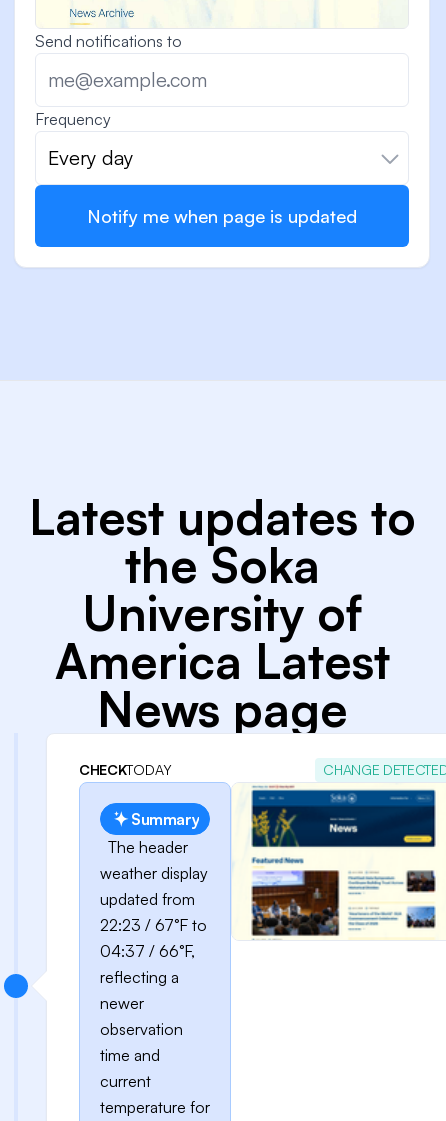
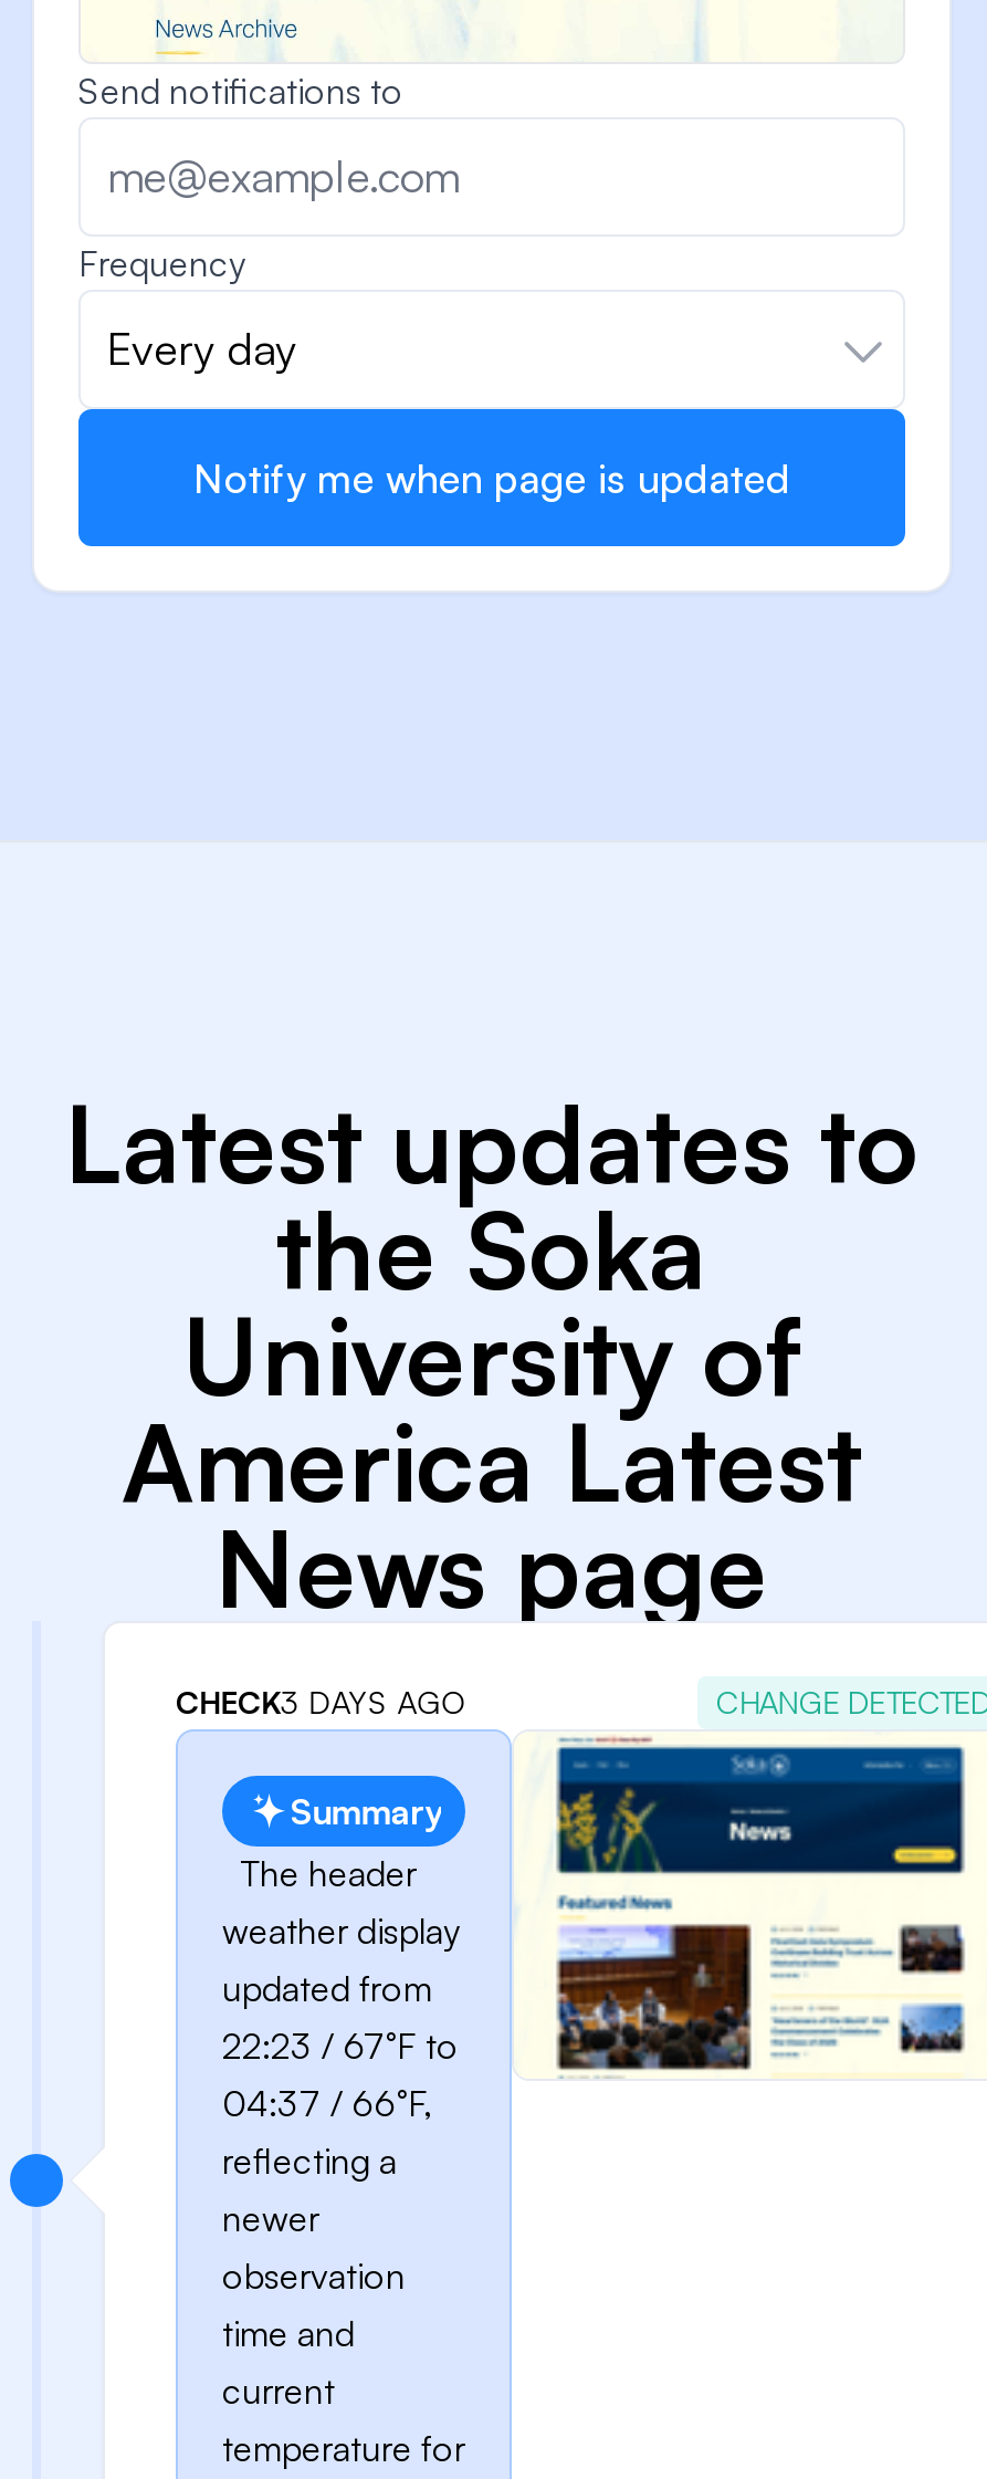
- CHECKTODAY
+ CHECK3 DAYS AGO
